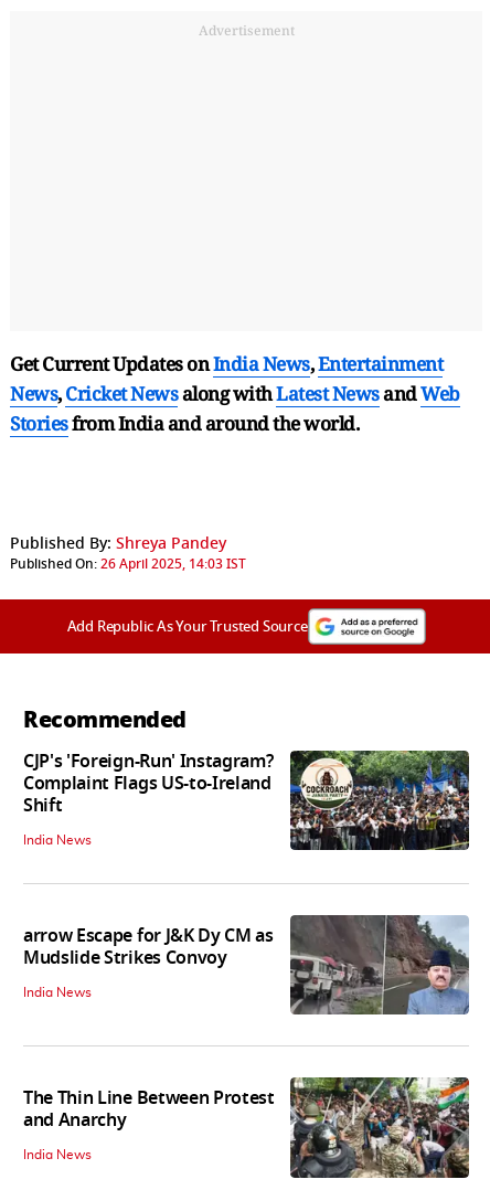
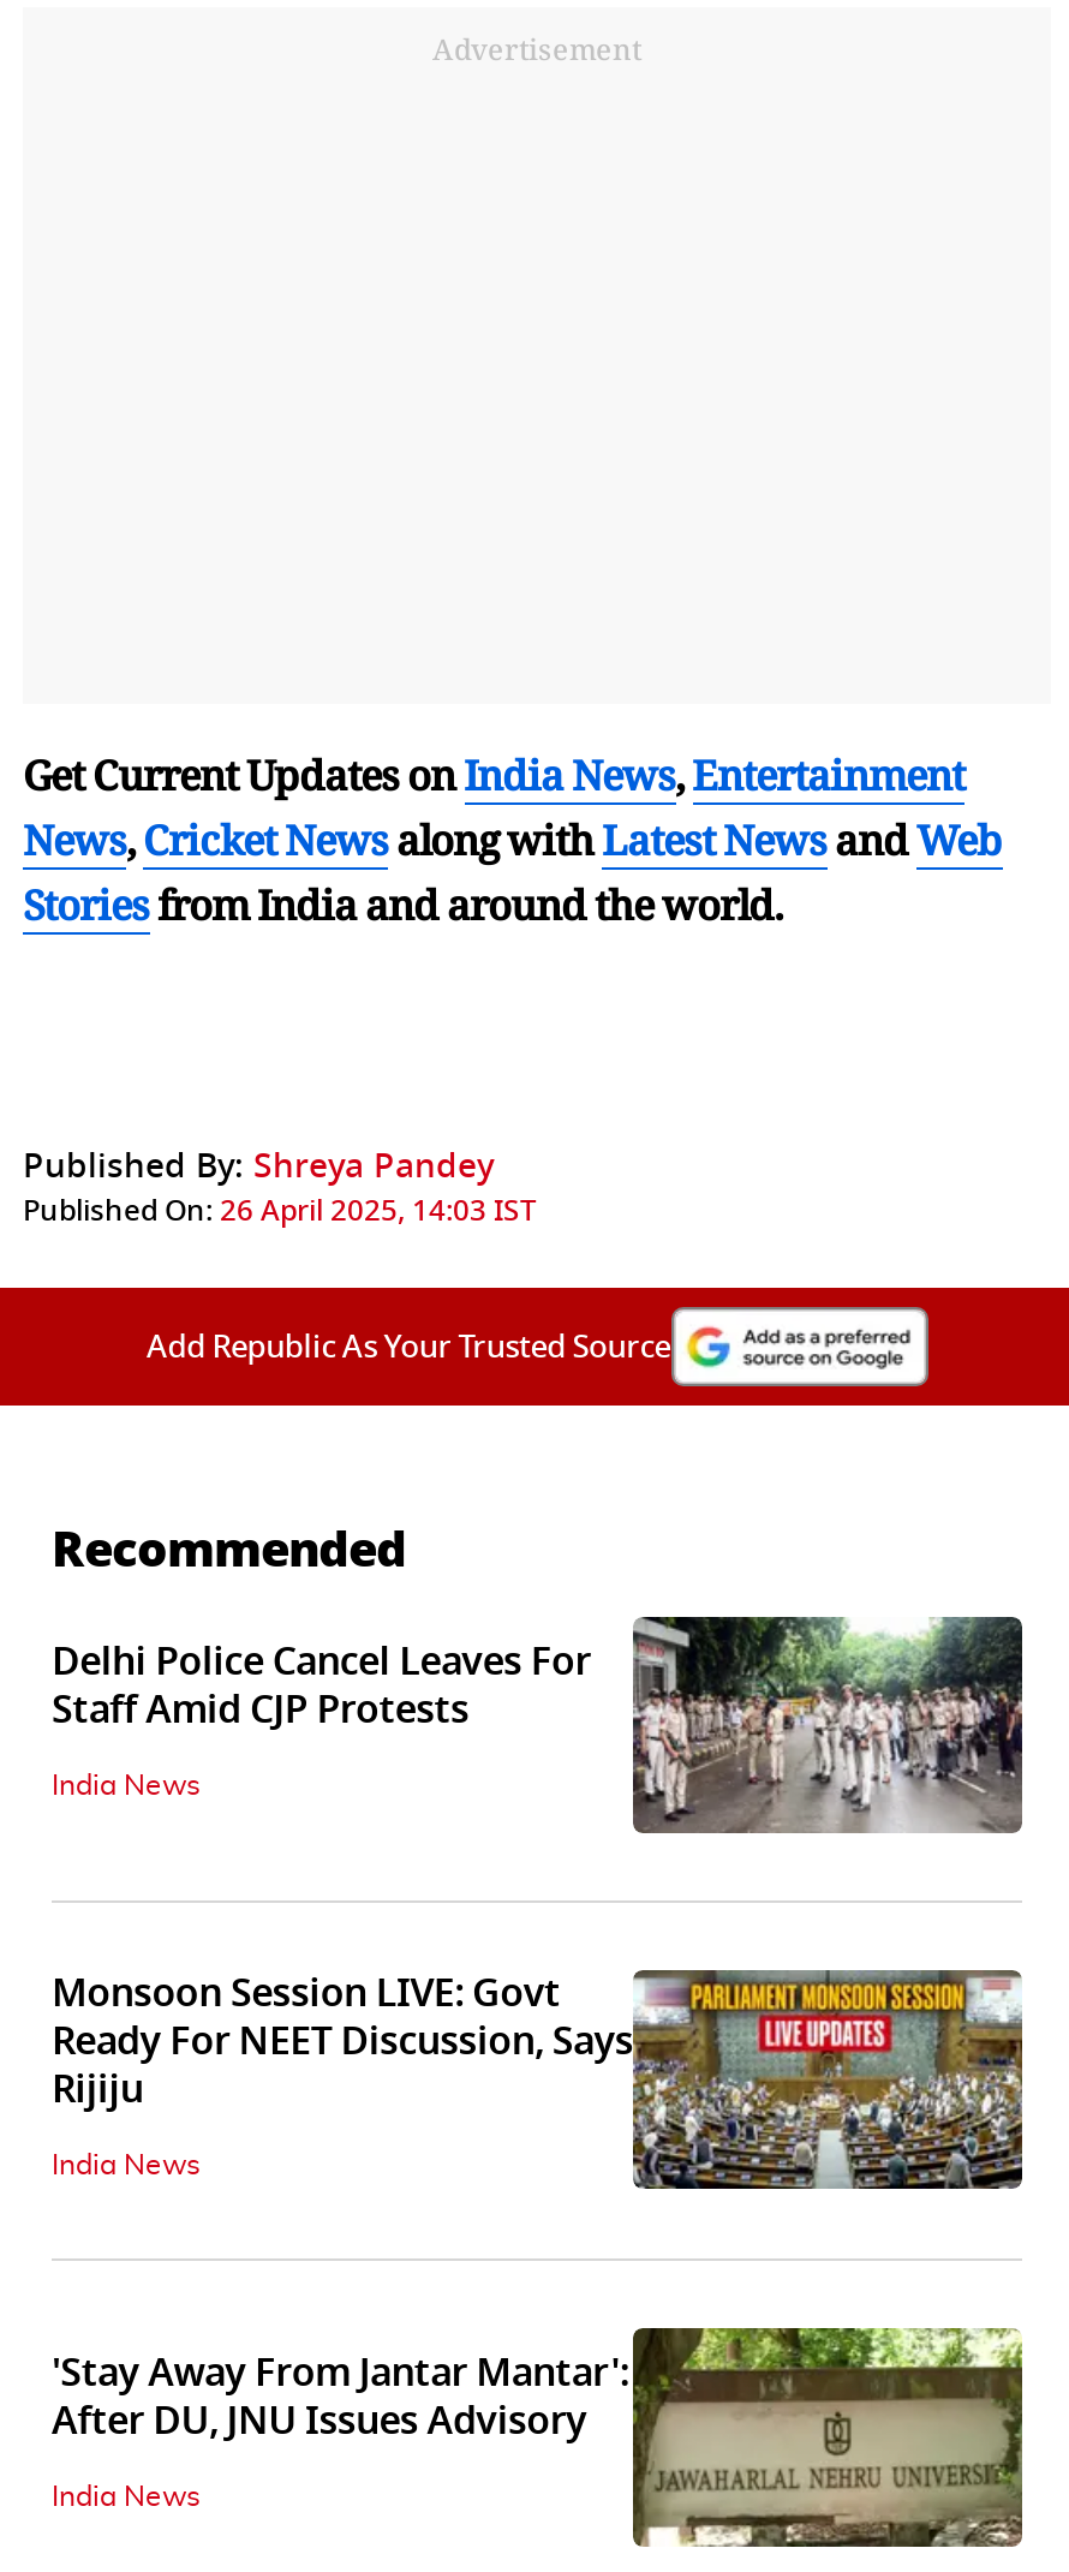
- [image]
- CJP's 'Foreign-Run' Instagram?
- Complaint Flags US-to-Ireland
- Shift
+ [image]
+ Delhi Police Cancel Leaves For
+ Staff Amid CJP Protests

- [image]
- arrow Escape for J&K Dy CM as
- Mudslide Strikes Convoy
+ [image]
+ Monsoon Session LIVE: Govt
+ Ready For NEET Discussion, Says
+ Rijiju

- [image]
- The Thin Line Between Protest
- and Anarchy
+ [image]
+ 'Stay Away From Jantar Mantar':
+ After DU, JNU Issues Advisory
